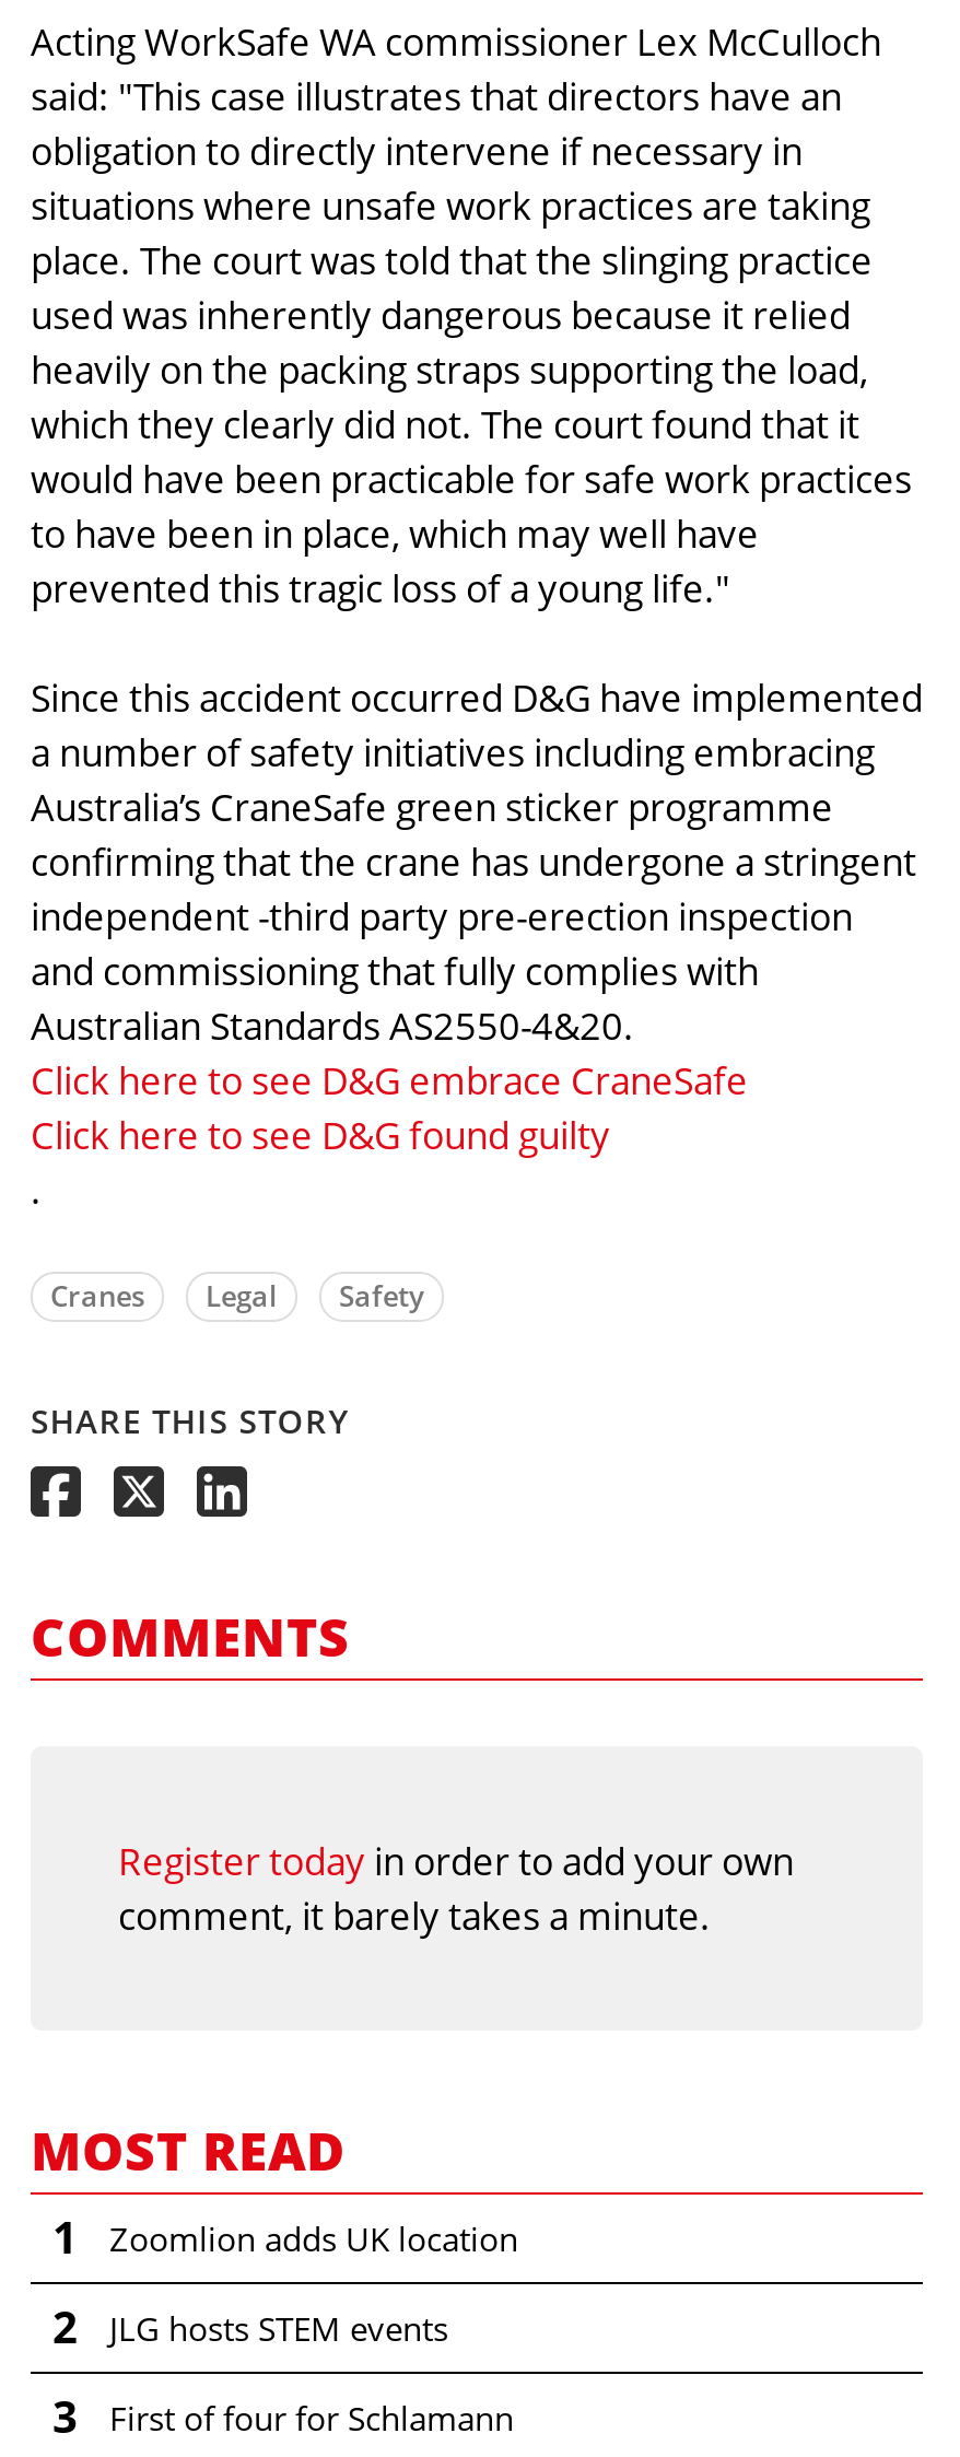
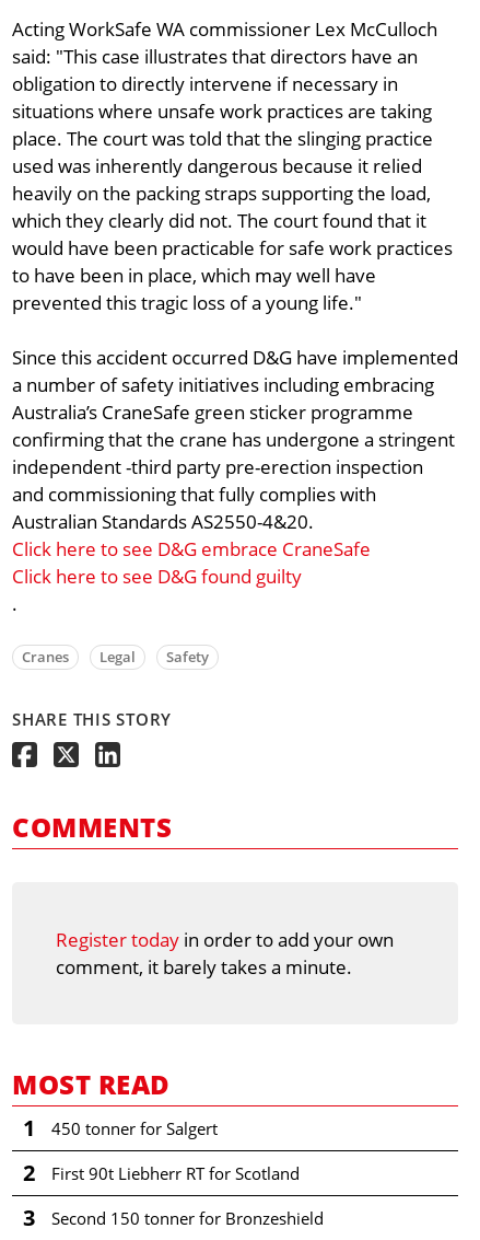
- Zoomlion adds UK location
+ 450 tonner for Salgert

- JLG hosts STEM events
+ First 90t Liebherr RT for Scotland

- First of four for Schlamann
+ Second 150 tonner for Bronzeshield
